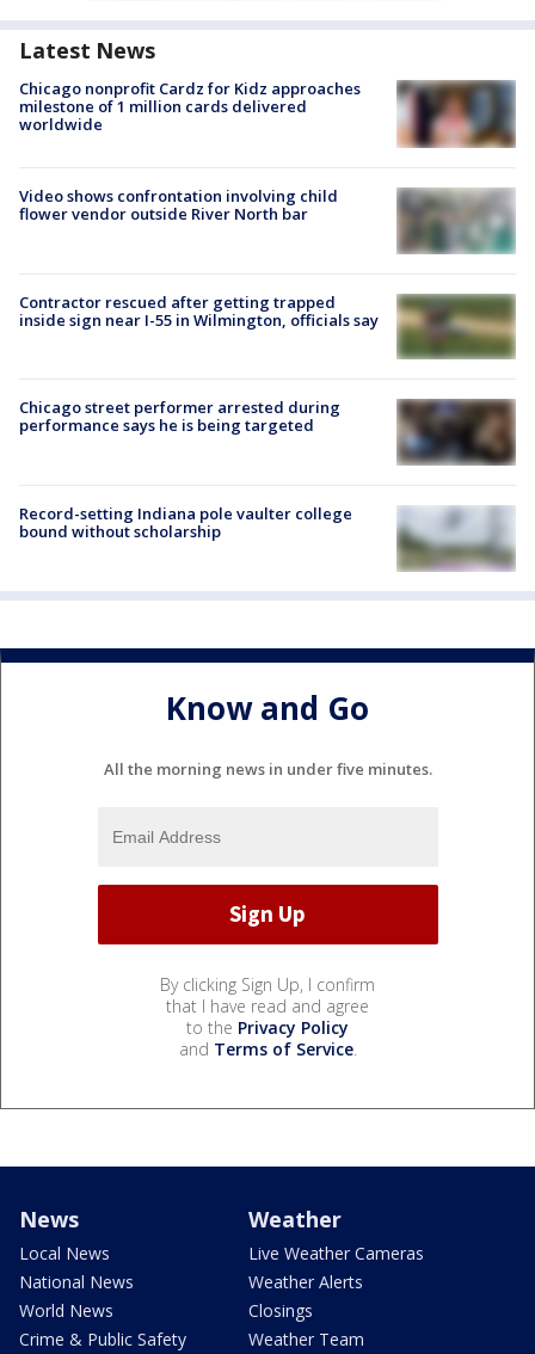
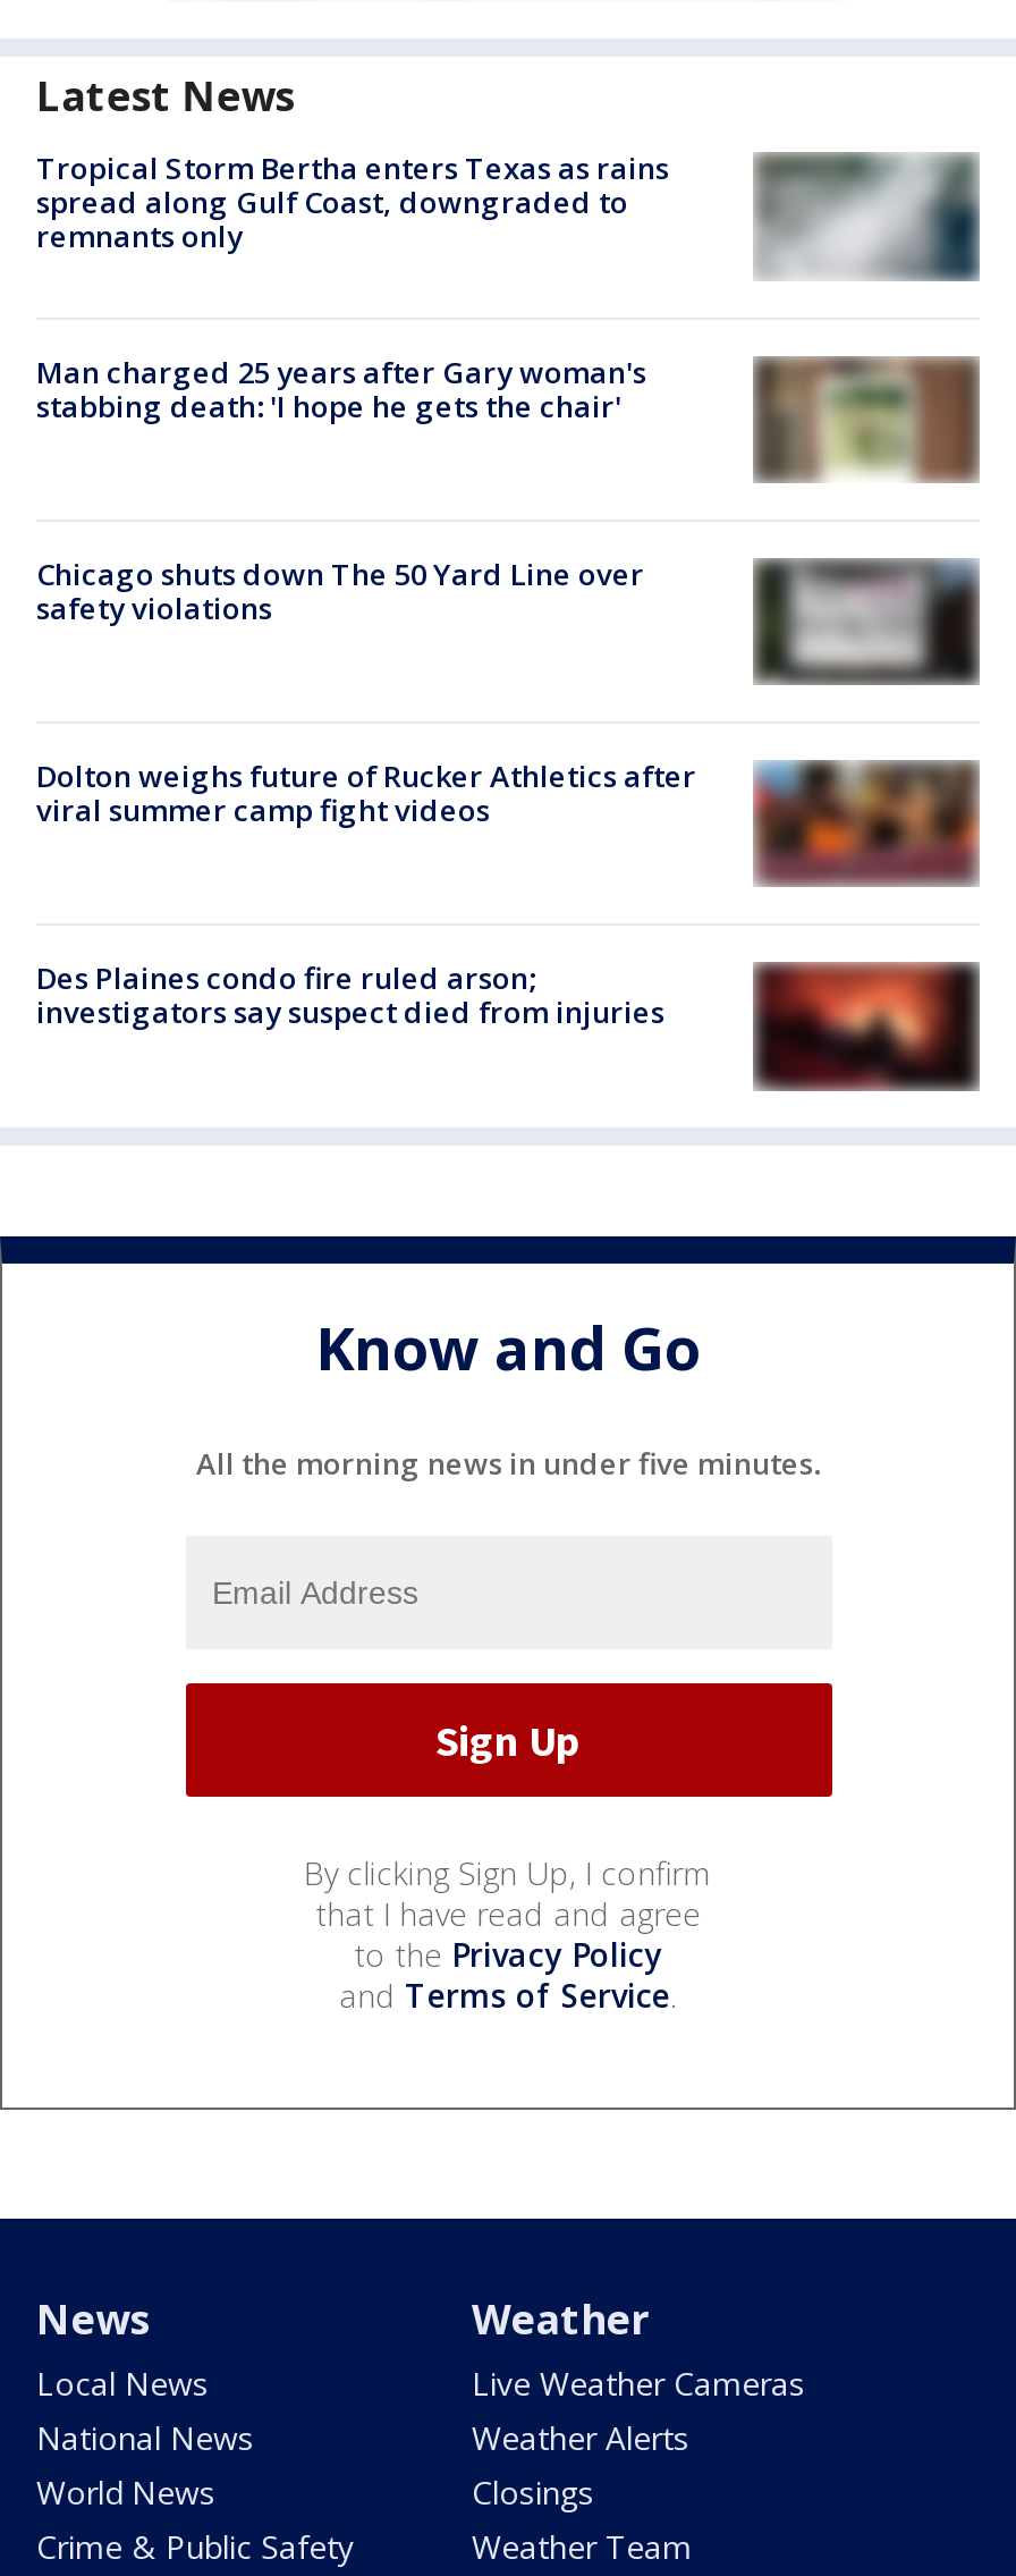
- [image]
- Chicago nonprofit Cardz for Kidz approaches
- milestone of 1 million cards delivered
- worldwide
+ [image]
+ Tropical Storm Bertha enters Texas as rains
+ spread along Gulf Coast, downgraded to
+ remnants only

- Video shows confrontation involving child
- flower vendor outside River North bar
+ Man charged 25 years after Gary woman's
+ stabbing death: 'I hope he gets the chair'

- [image]
+ [image]

- Contractor rescued after getting trapped
- inside sign near I-55 in Wilmington, officials say
+ Chicago shuts down The 50 Yard Line over
+ safety violations

- [image]
+ [image]

- Chicago street performer arrested during
- performance says he is being targeted
+ Dolton weighs future of Rucker Athletics after
+ viral summer camp fight videos

- [image]
+ [image]

- [image]
- Record-setting Indiana pole vaulter college
- bound without scholarship
+ [image]
+ Des Plaines condo fire ruled arson;
+ investigators say suspect died from injuries
